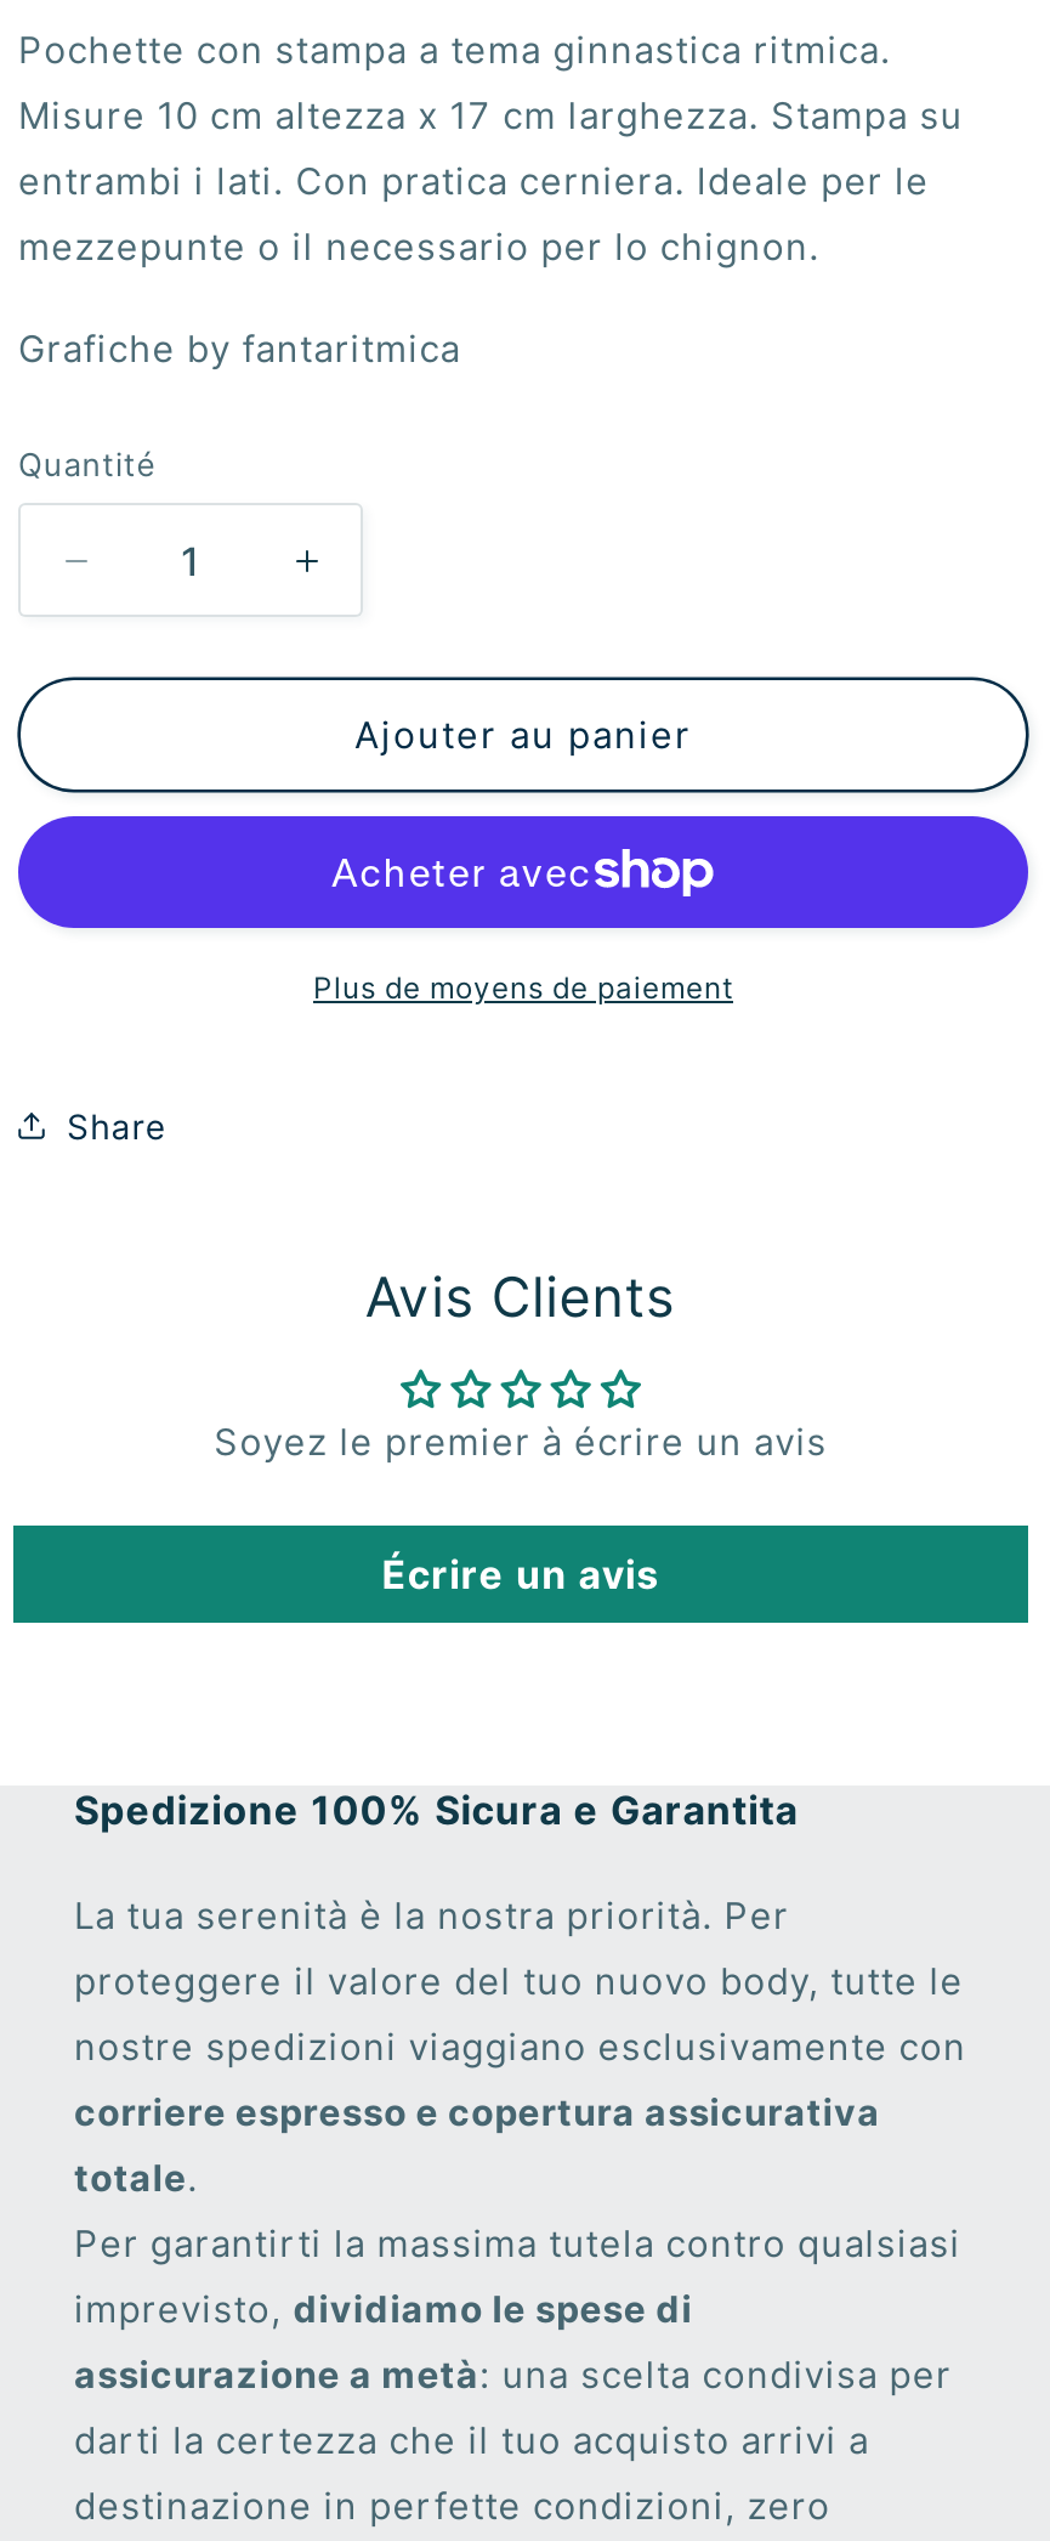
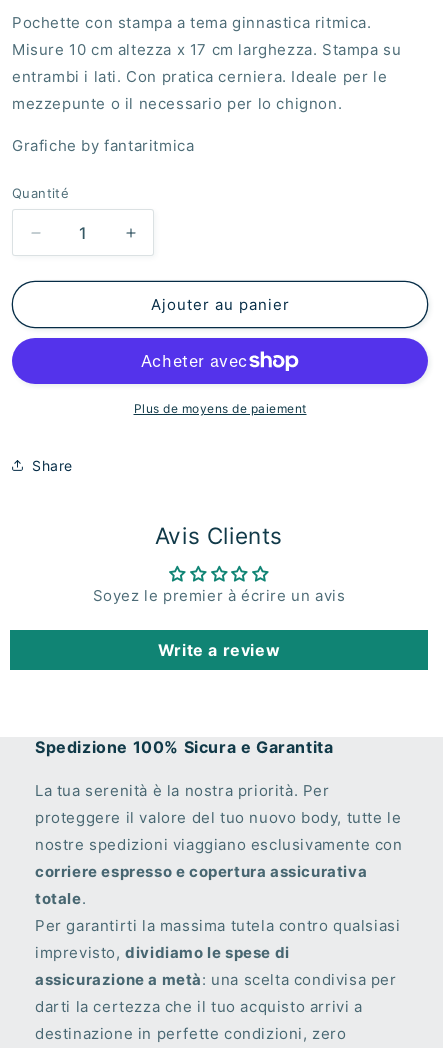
- Écrire un avis
+ Write a review
